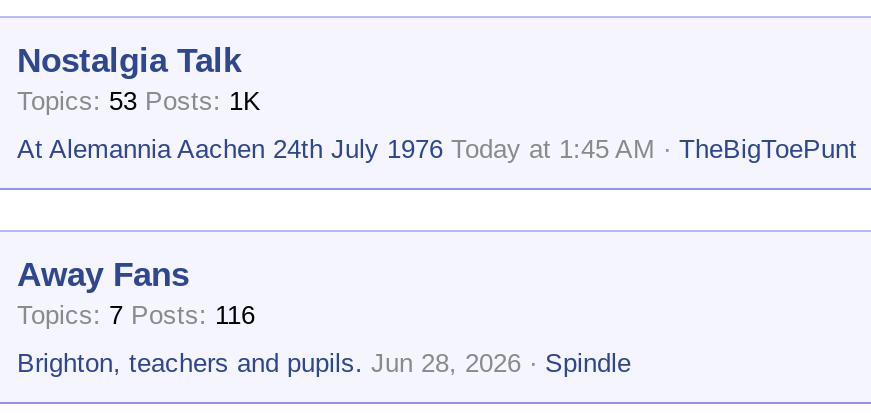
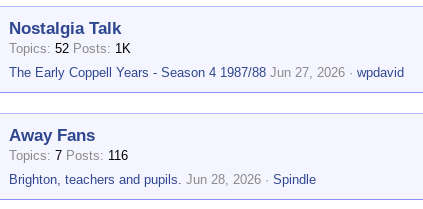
- Topics 53 Posts 1K
+ Topics 52 Posts 1K

- At Alemannia Aachen 24th July 1976 Today at 1:45 AM
- TheBigToePunt
+ The Early Coppell Years - Season 4 1987/88 Jun 27, 2026
+ wpdavid
